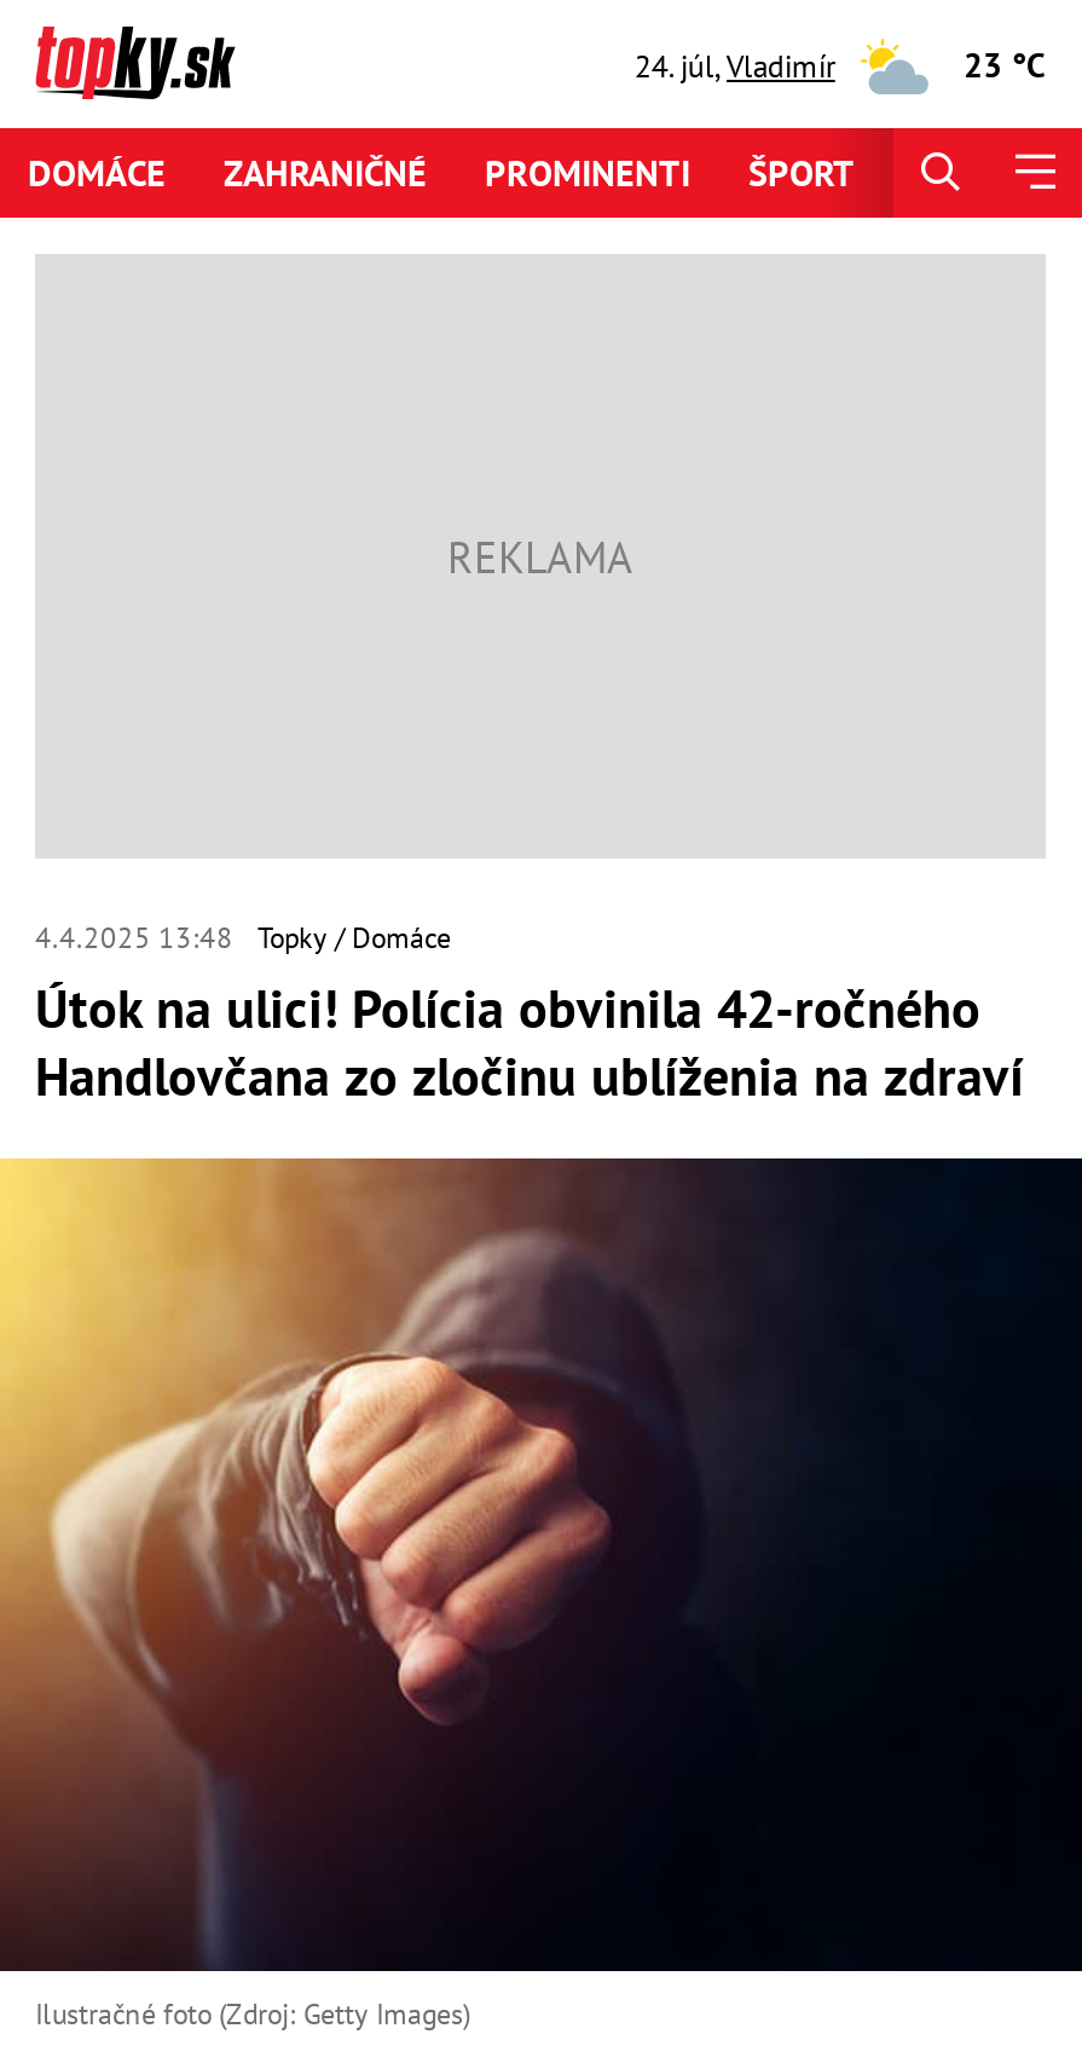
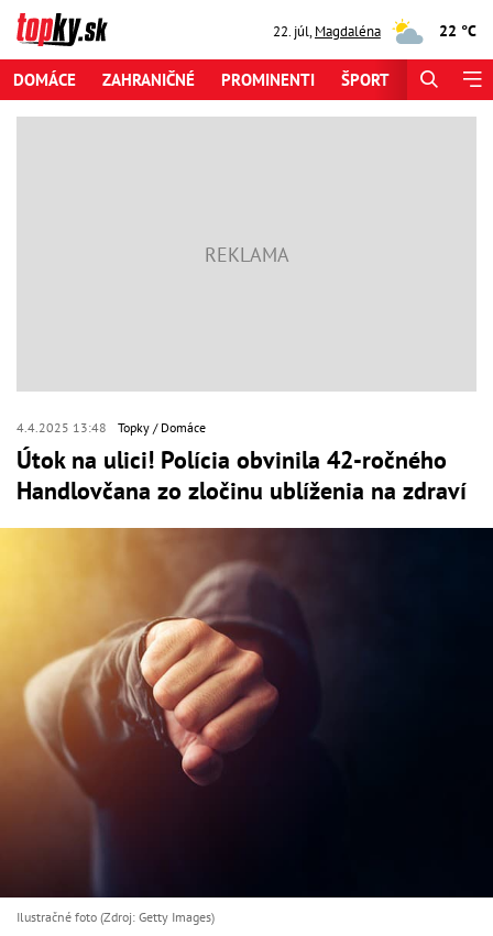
- 24. júl, Vladimír
+ 22. júl, Magdaléna

- 23 °C
+ 22 °C
